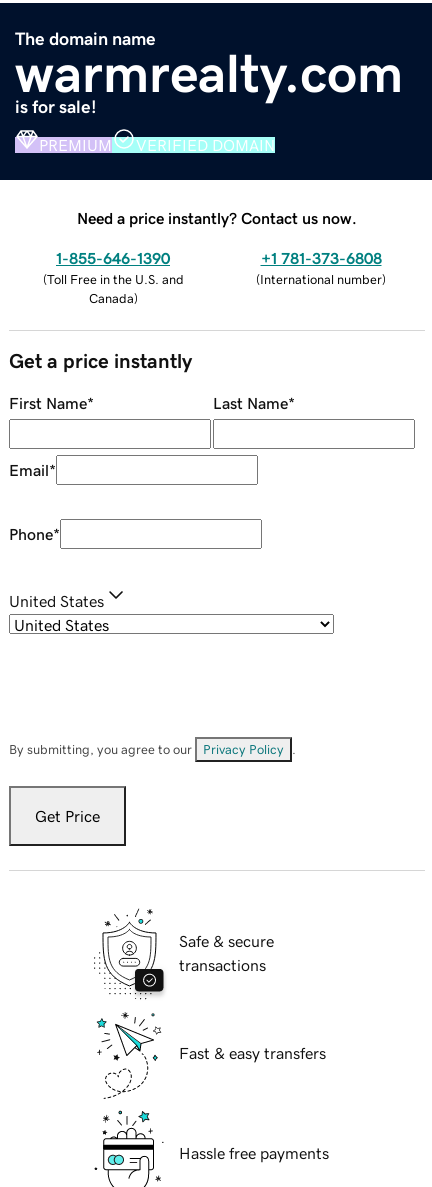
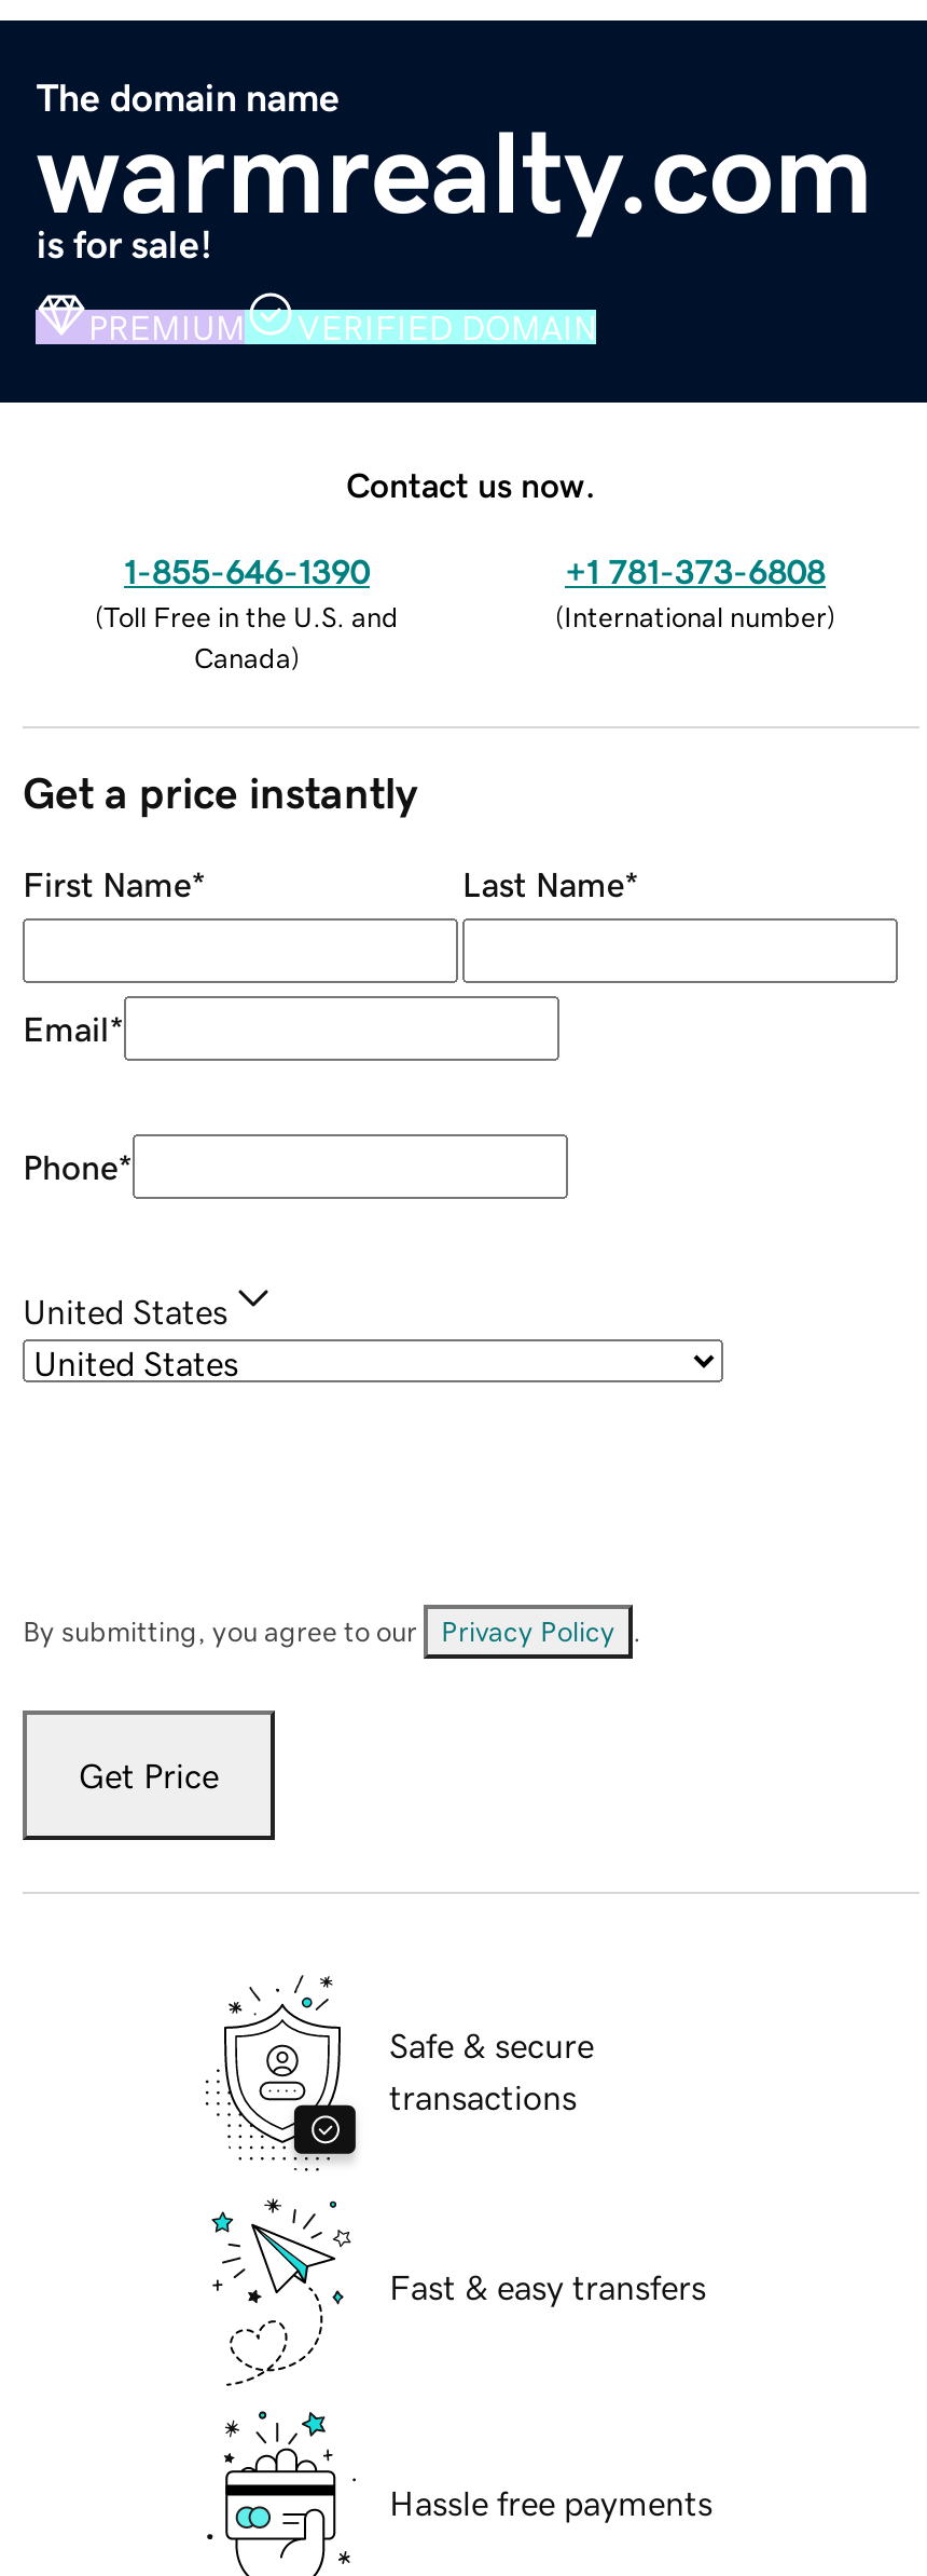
- Need a price instantly? Contact us now.
+ Contact us now.
